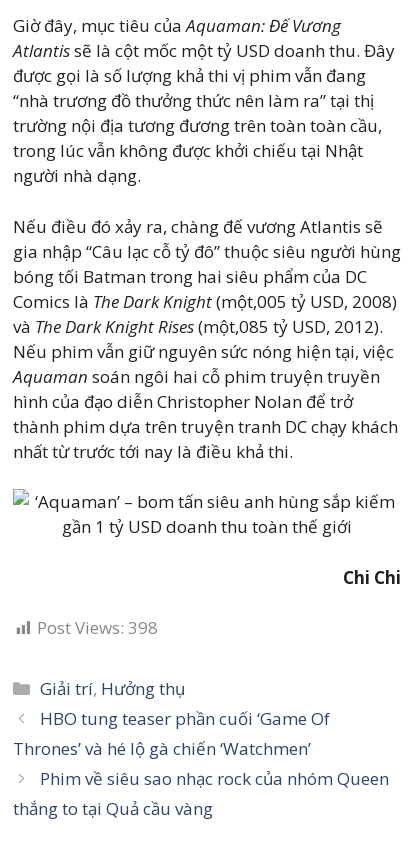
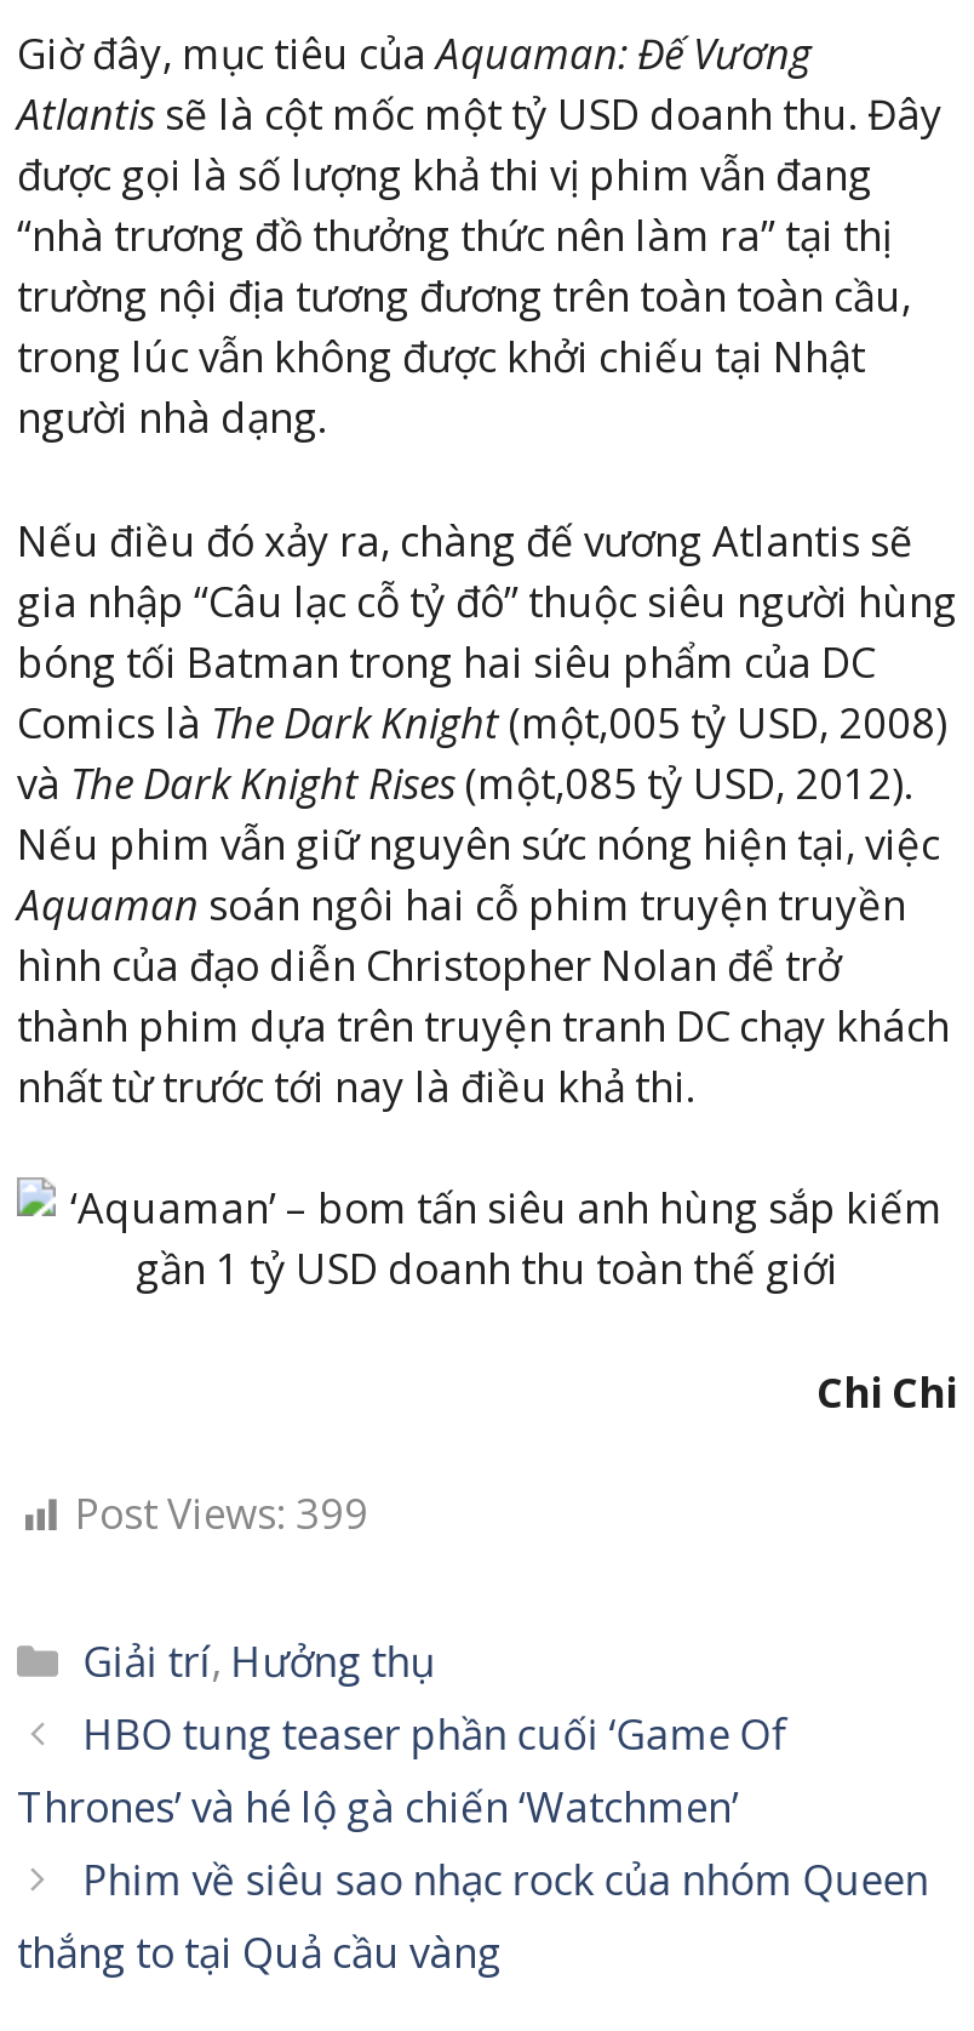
- Post Views: 398
+ Post Views: 399
